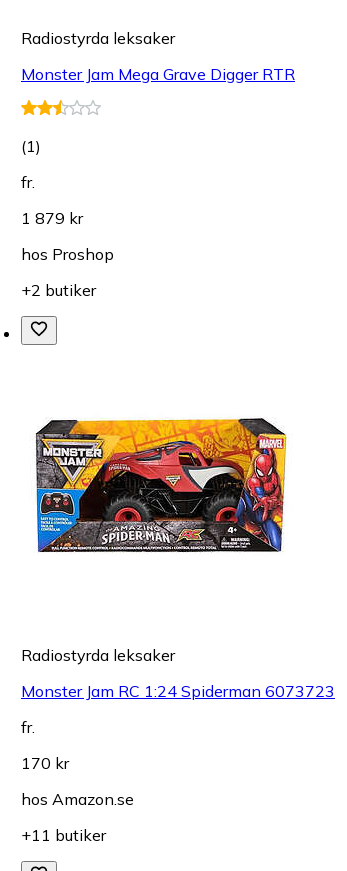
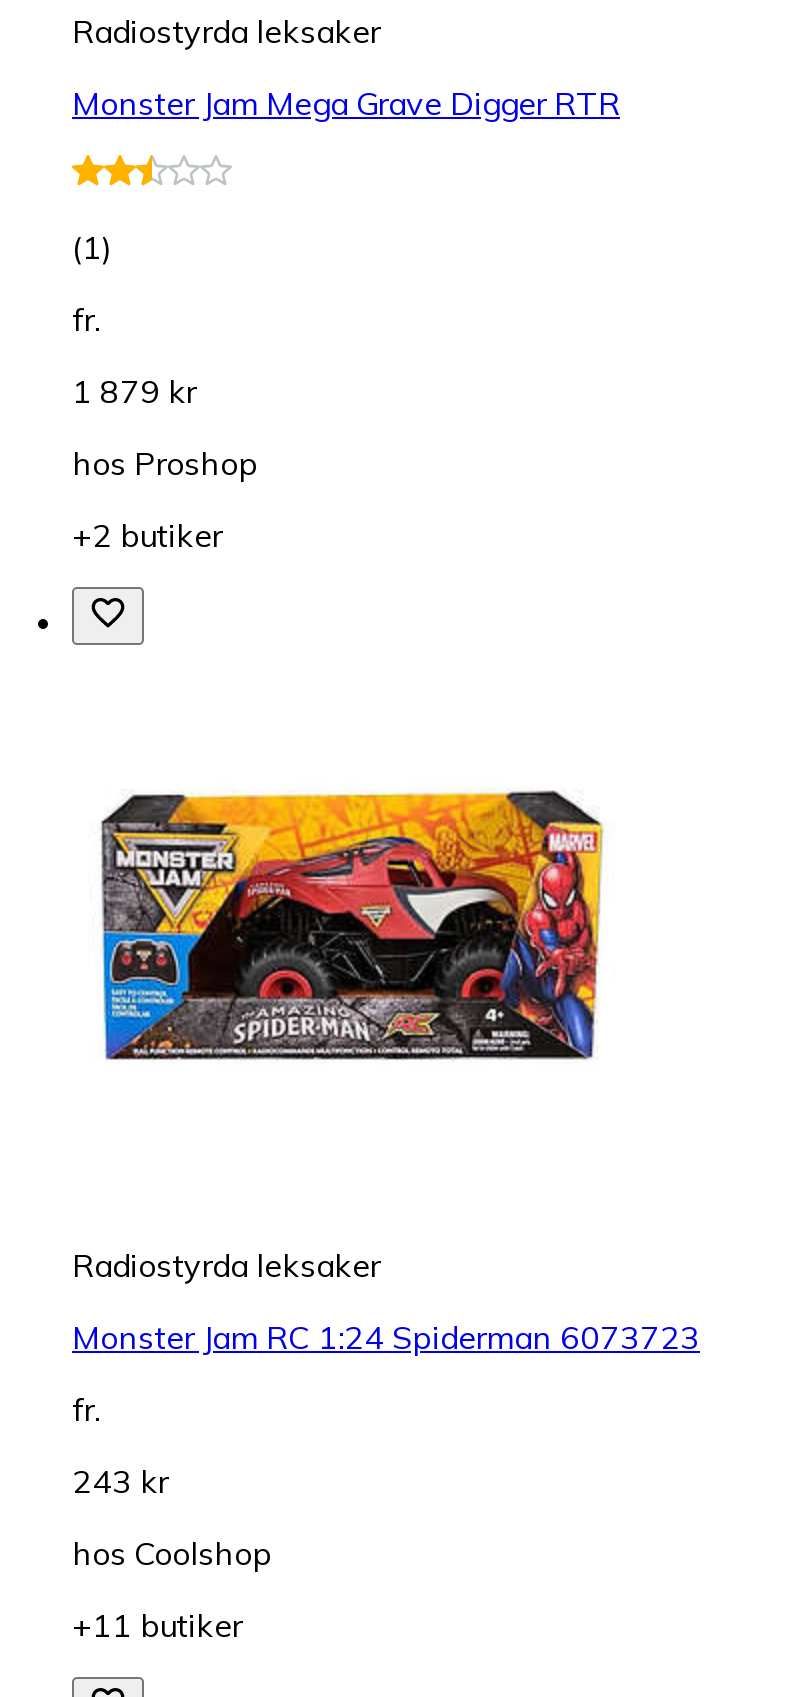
- 170 kr
+ 243 kr

- hos Amazon.se
+ hos Coolshop
